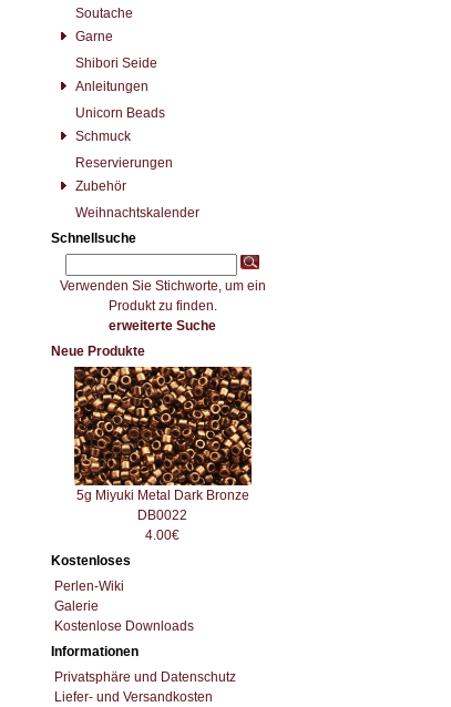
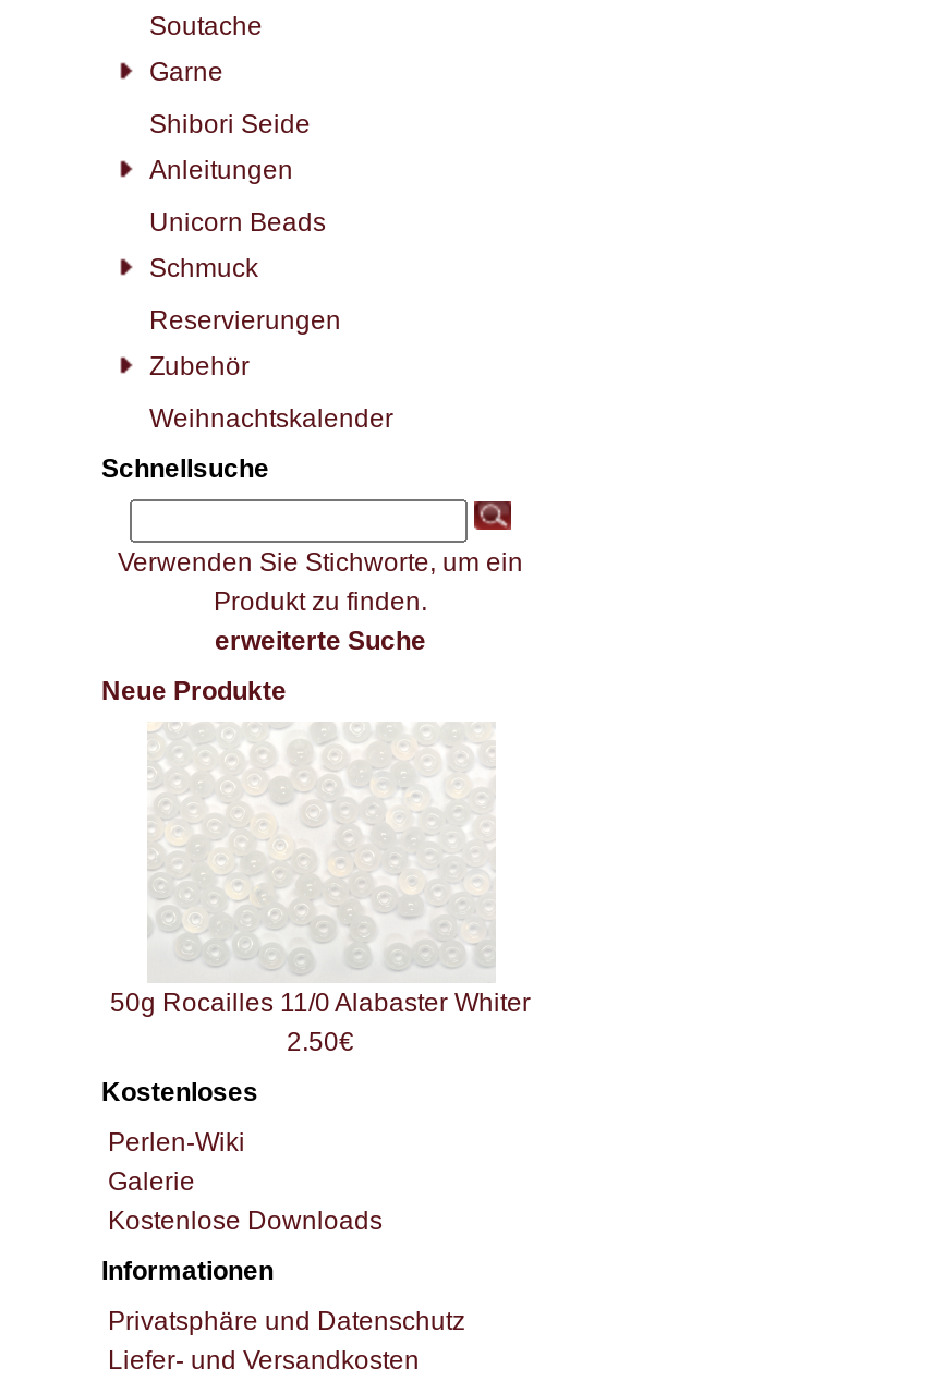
- [image]

- 5g Miyuki Metal Dark Bronze
- DB0022
- 4.00€
+ 50g Rocailles 11/0 Alabaster Whiter
+ 2.50€
